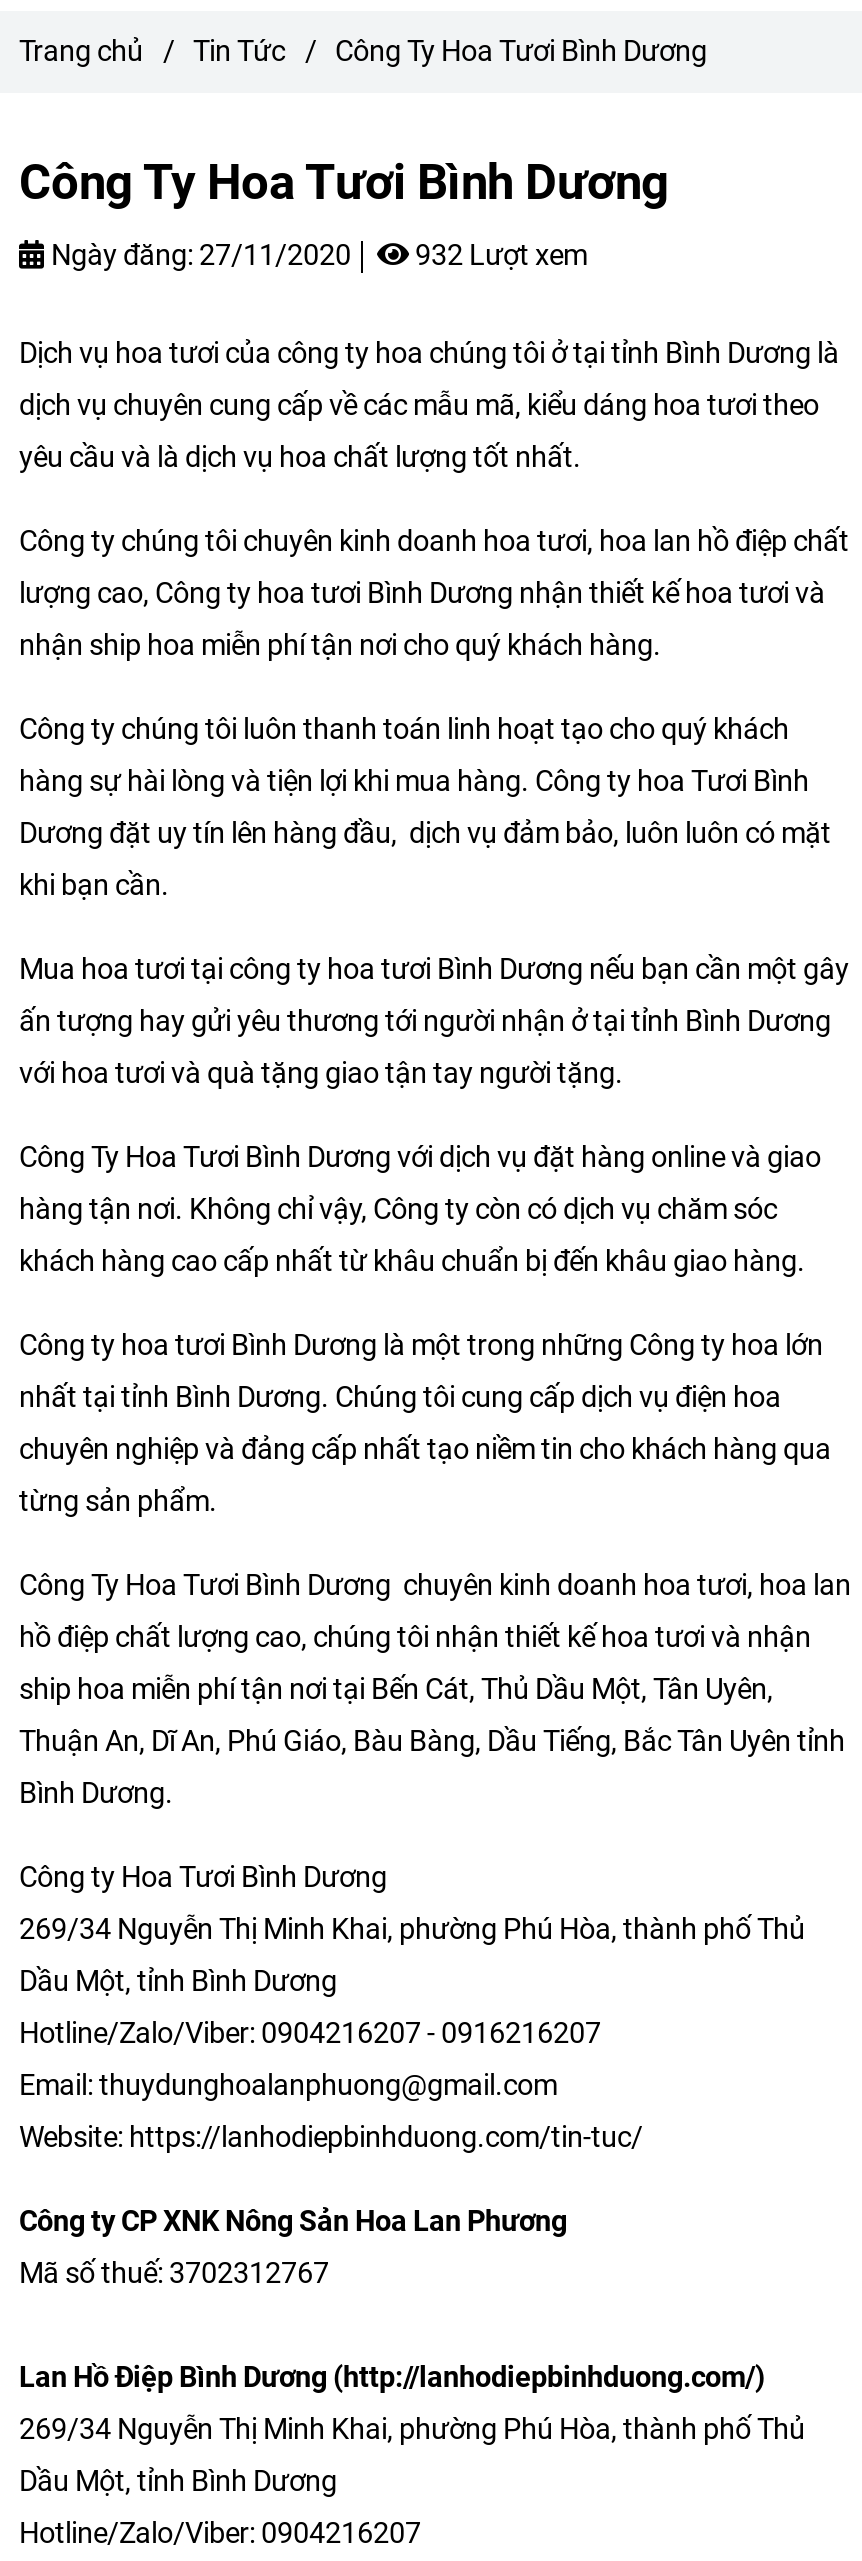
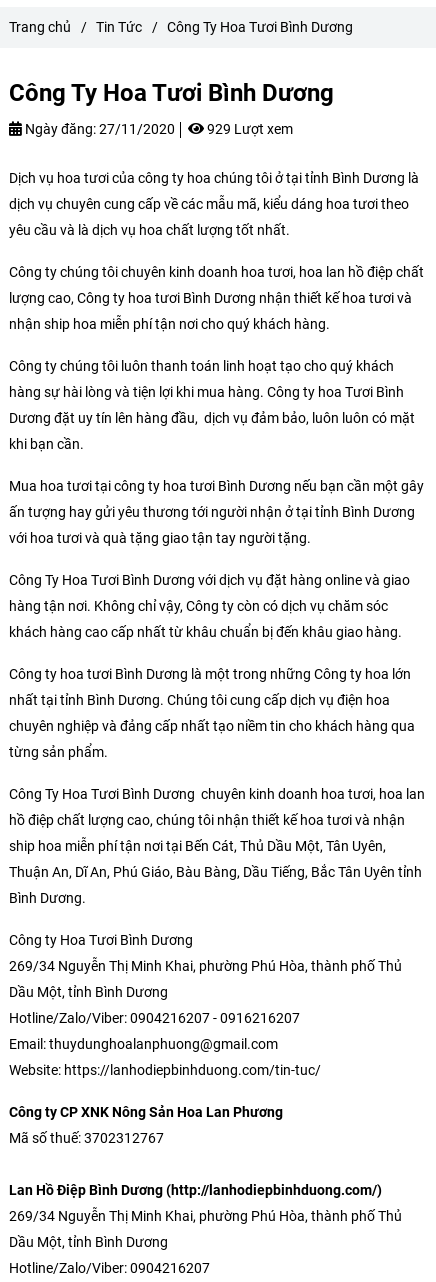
- Ngày đăng: 27/11/2020 932 Lượt xem
+ Ngày đăng: 27/11/2020 929 Lượt xem
